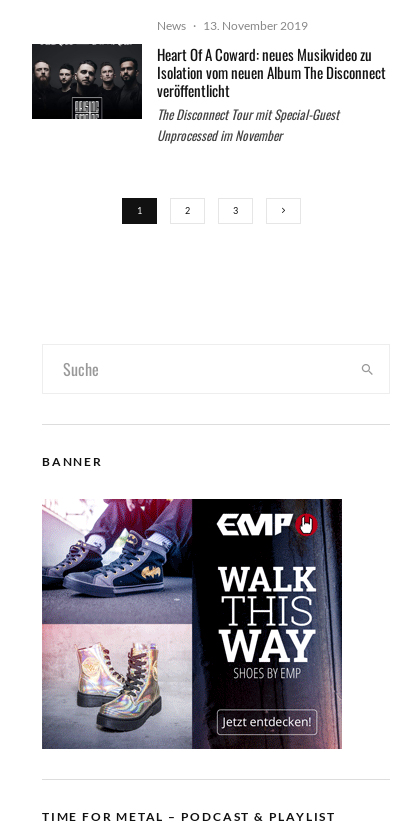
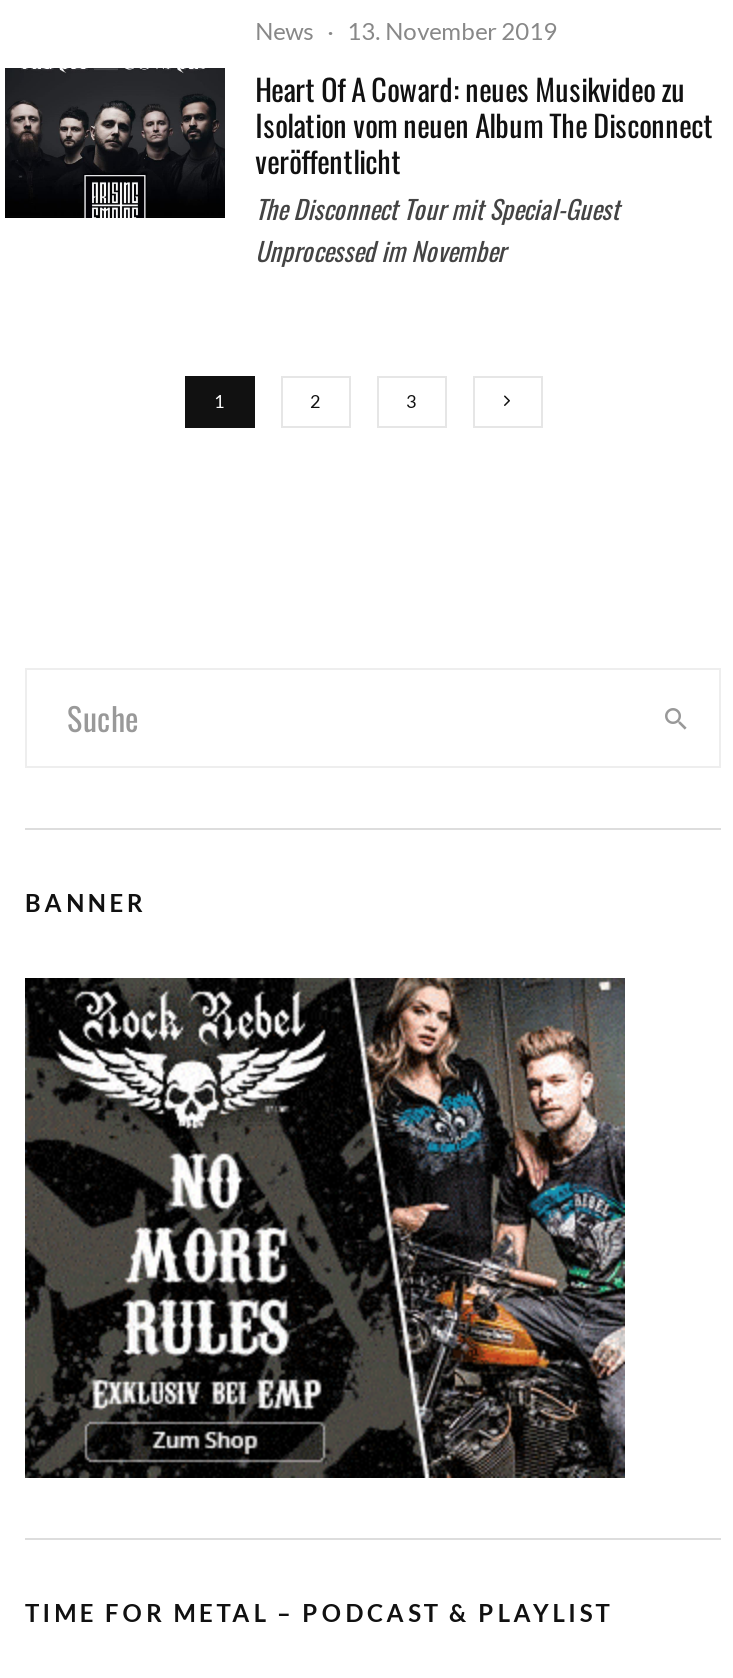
- [image]
+ [image]
